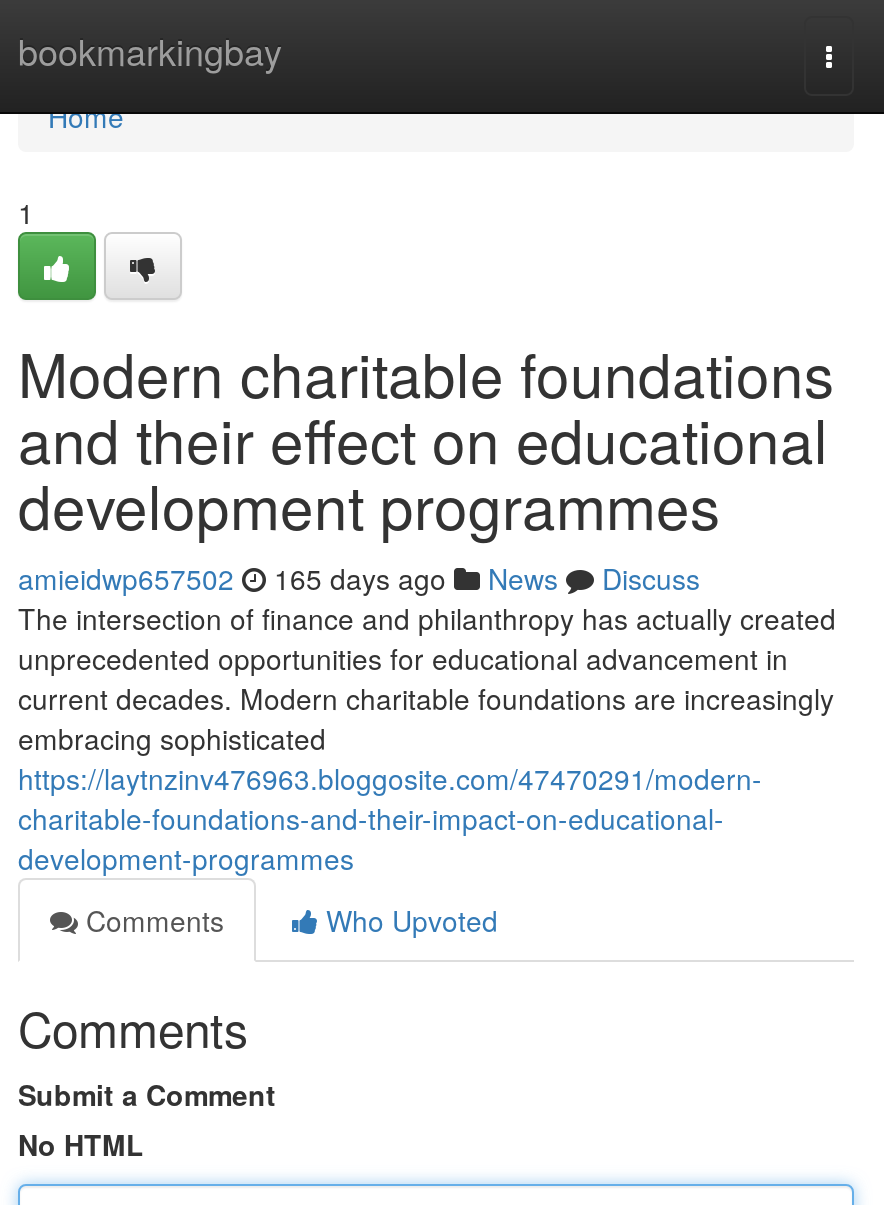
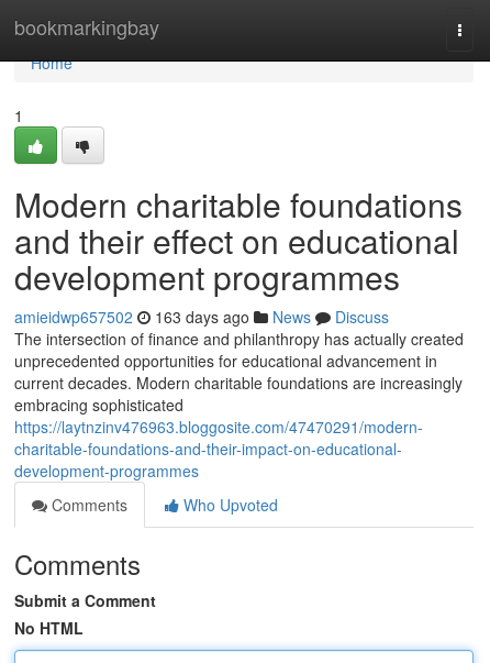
- amieidwp657502 165 days ago News Discuss
+ amieidwp657502 163 days ago News Discuss
